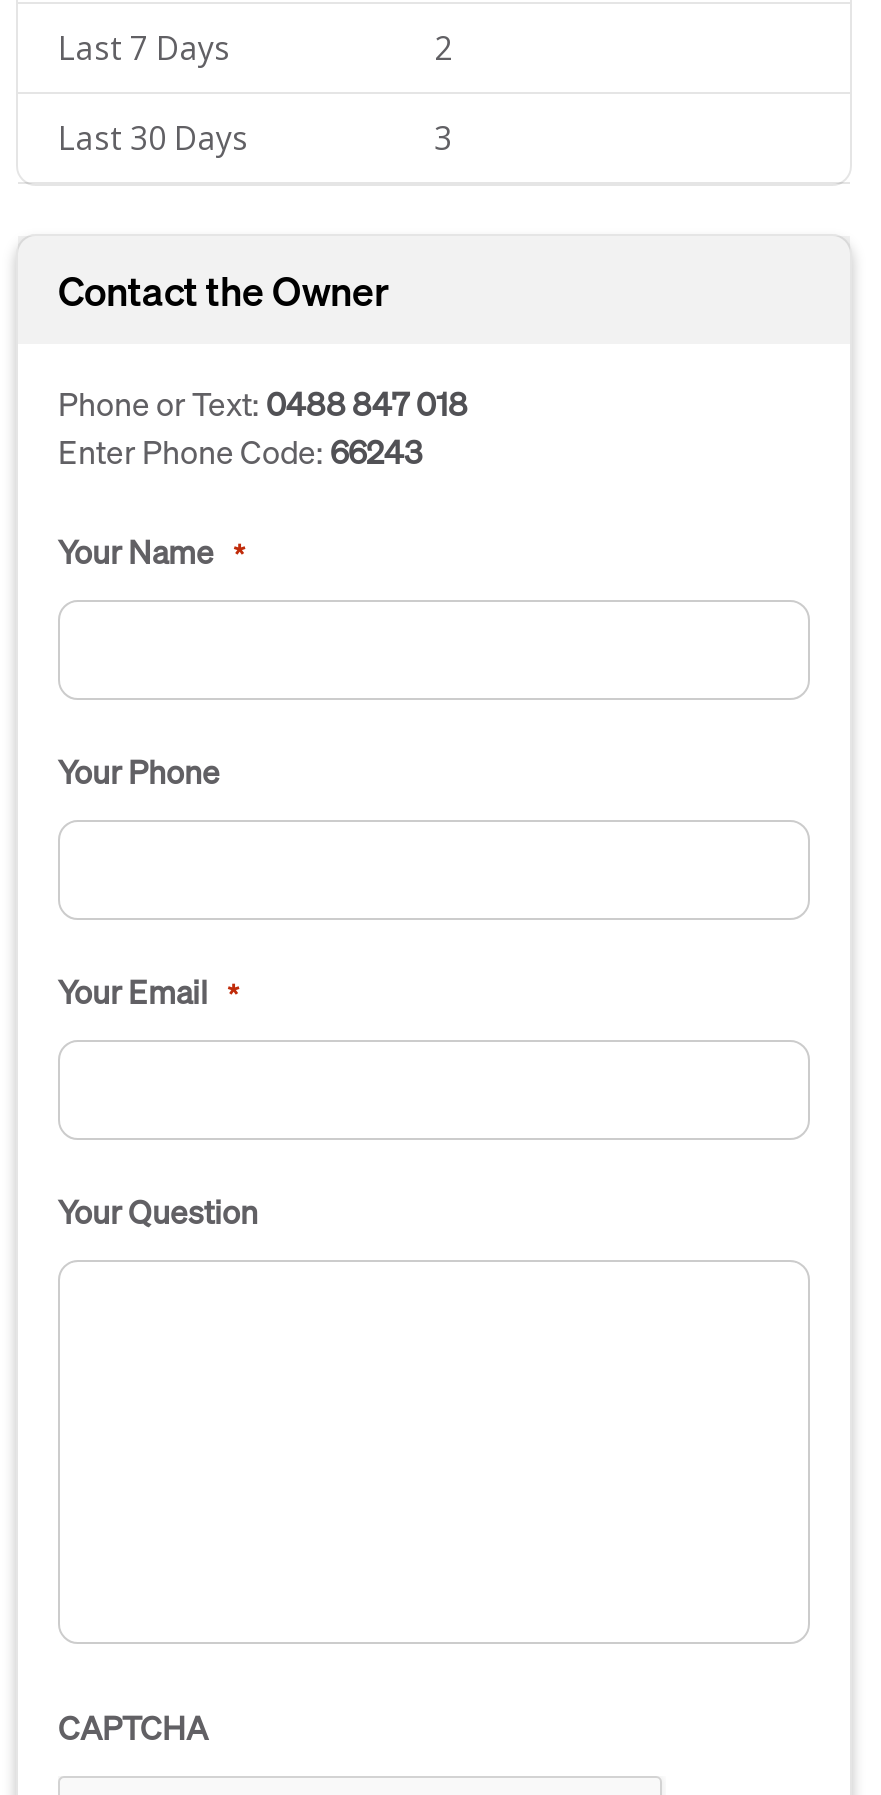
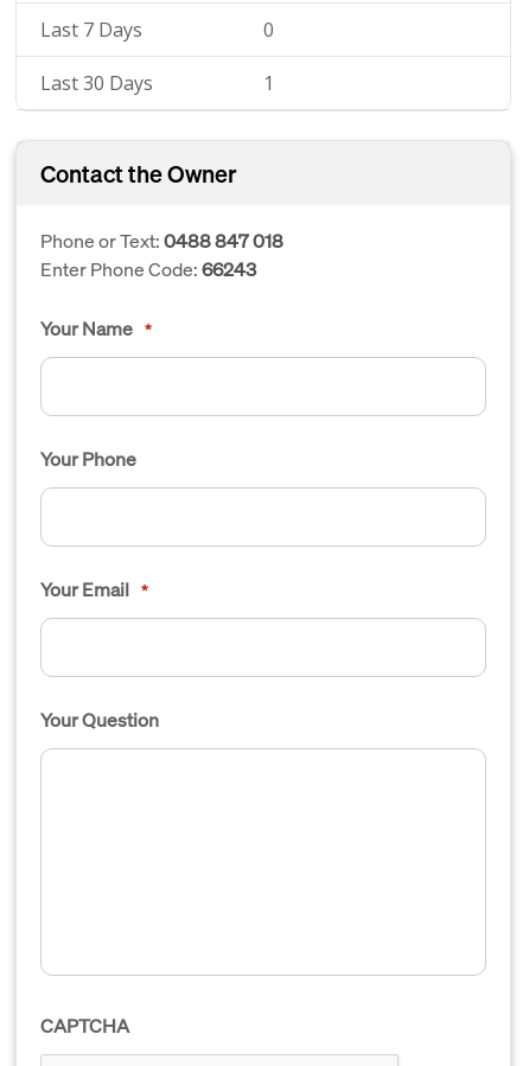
- 2
+ 0

- 3
+ 1
